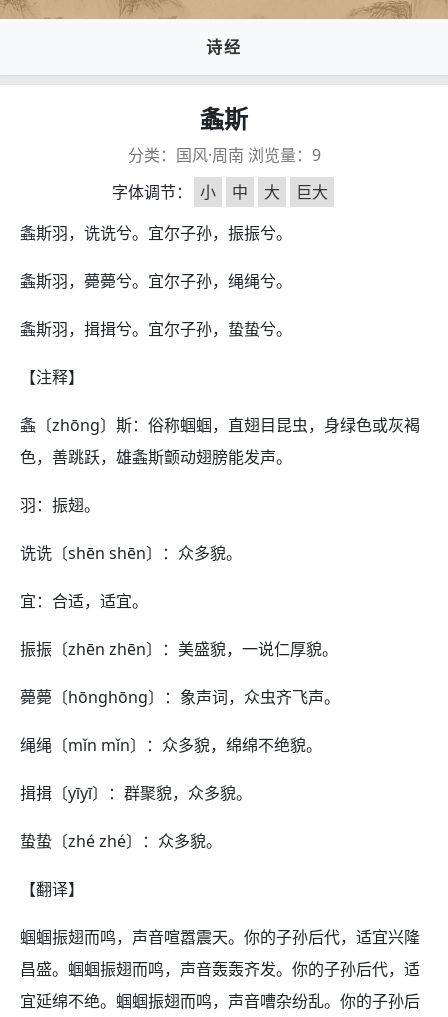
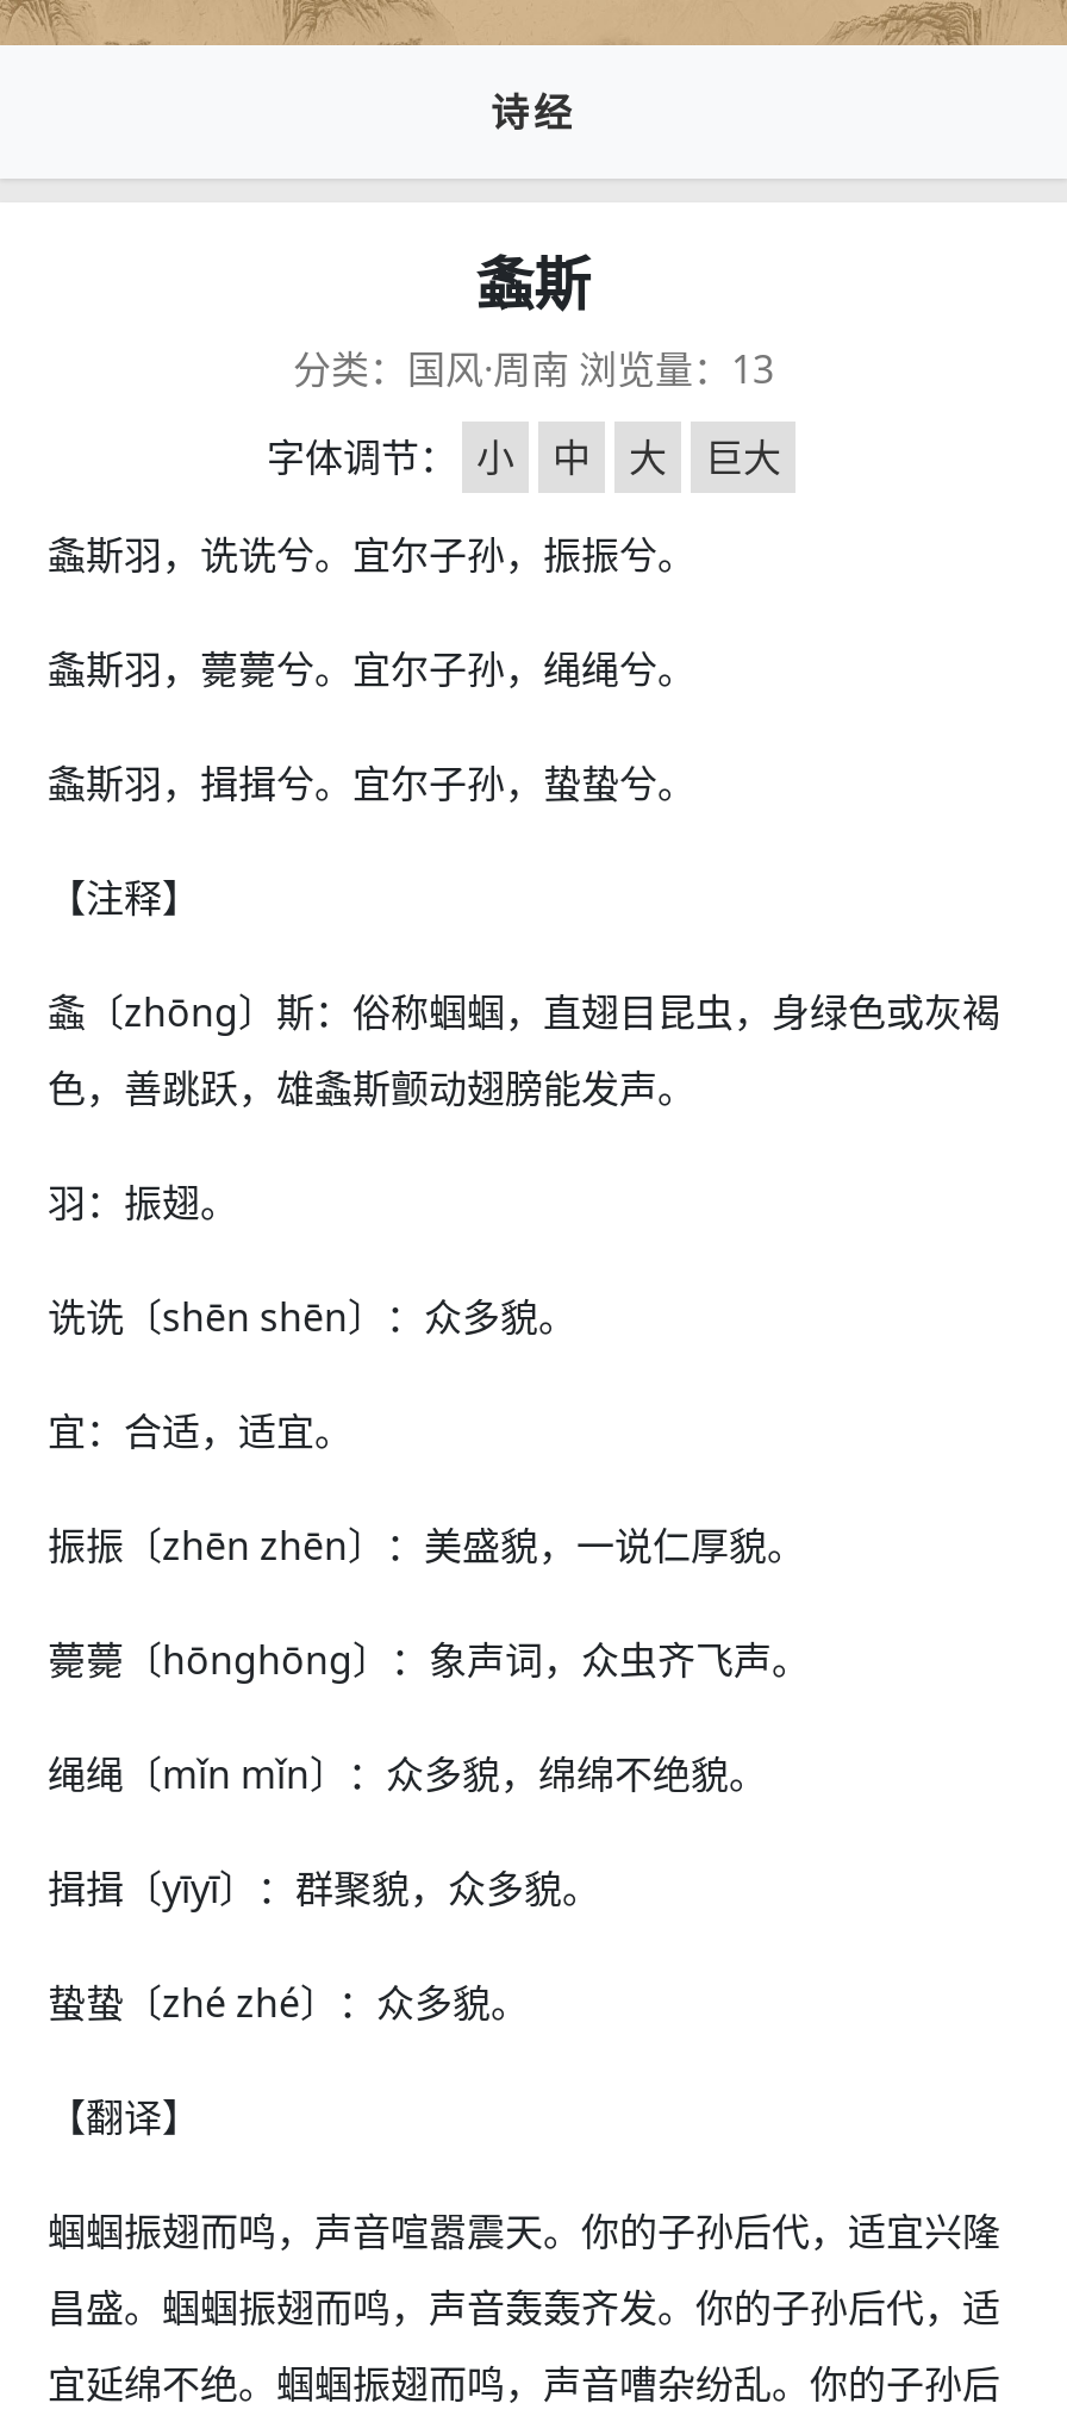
- 分类：国风·周南浏览量：9
+ 分类：国风·周南浏览量：13
